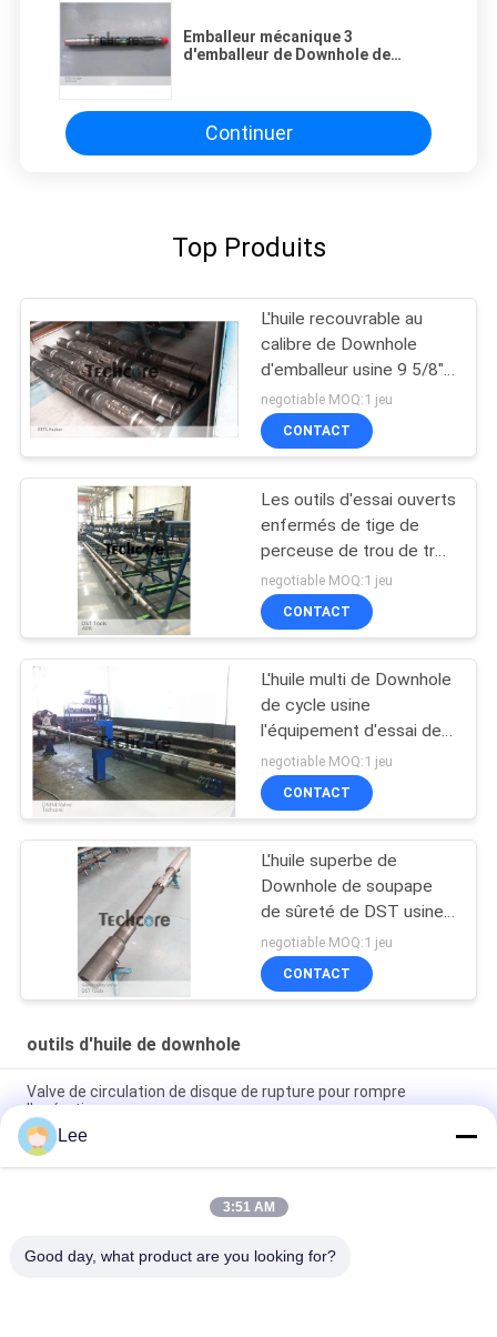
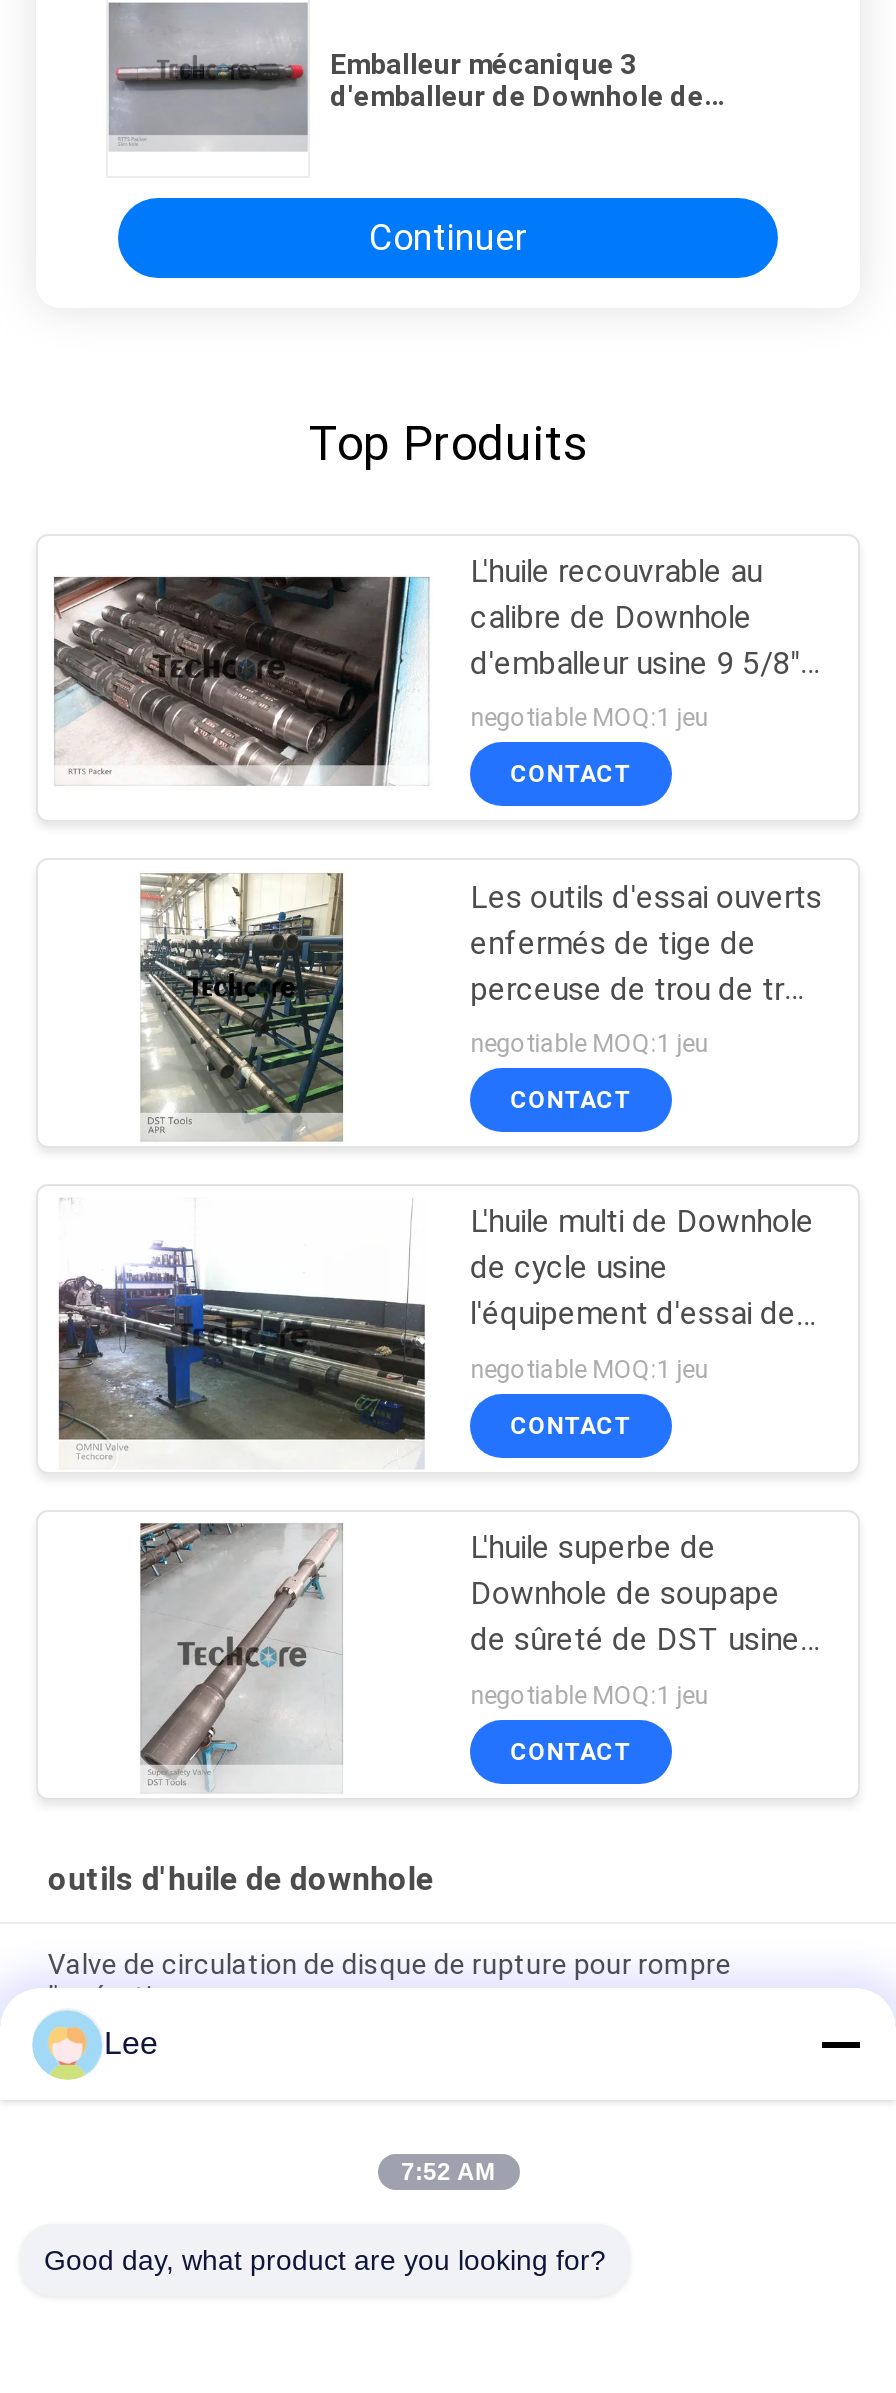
- 3:51 AM
+ 7:52 AM
